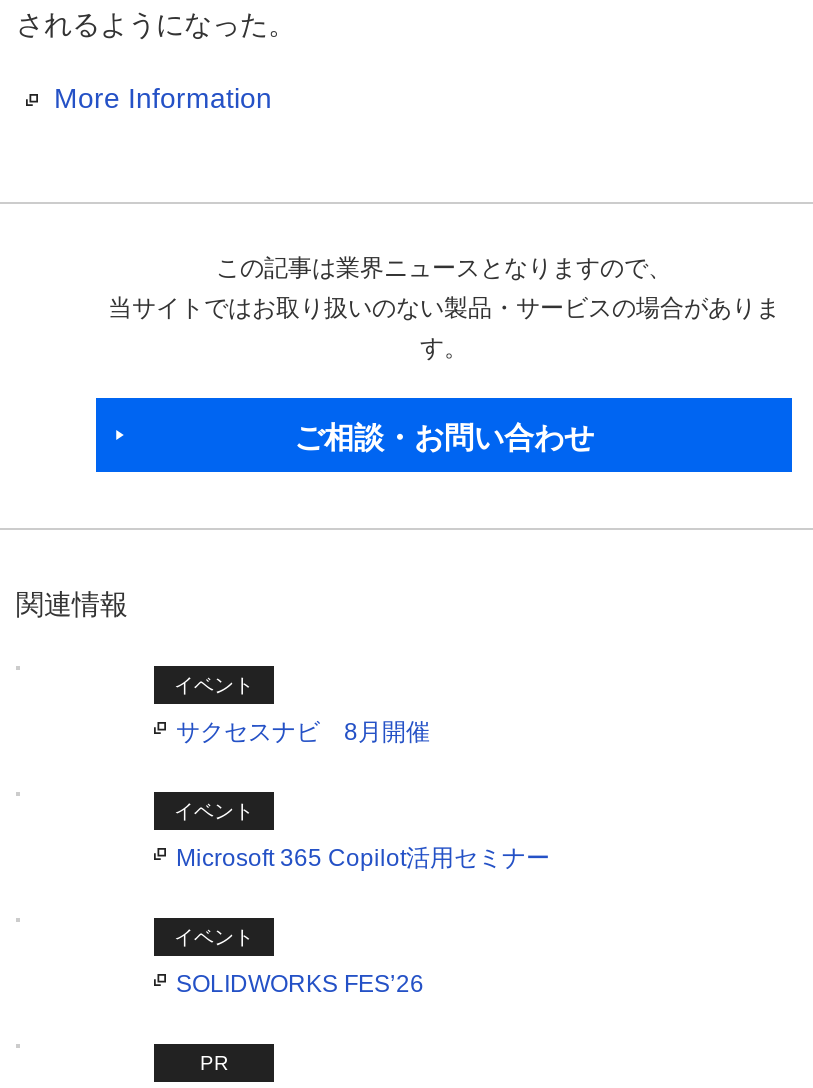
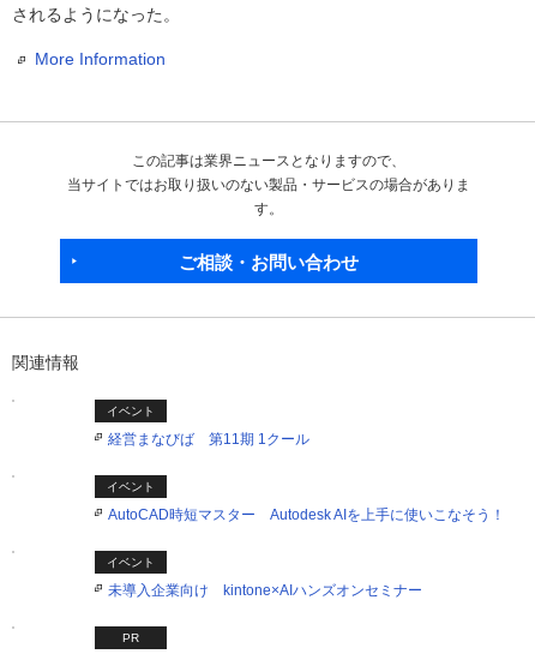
- サクセスナビ 8月開催
+ 経営まなびば 第11期 1クール

- Microsoft 365 Copilot活用セミナー
+ AutoCAD時短マスター Autodesk AIを上手に使いこなそう！

- SOLIDWORKS FES’26
+ 未導入企業向け kintone×AIハンズオンセミナー
